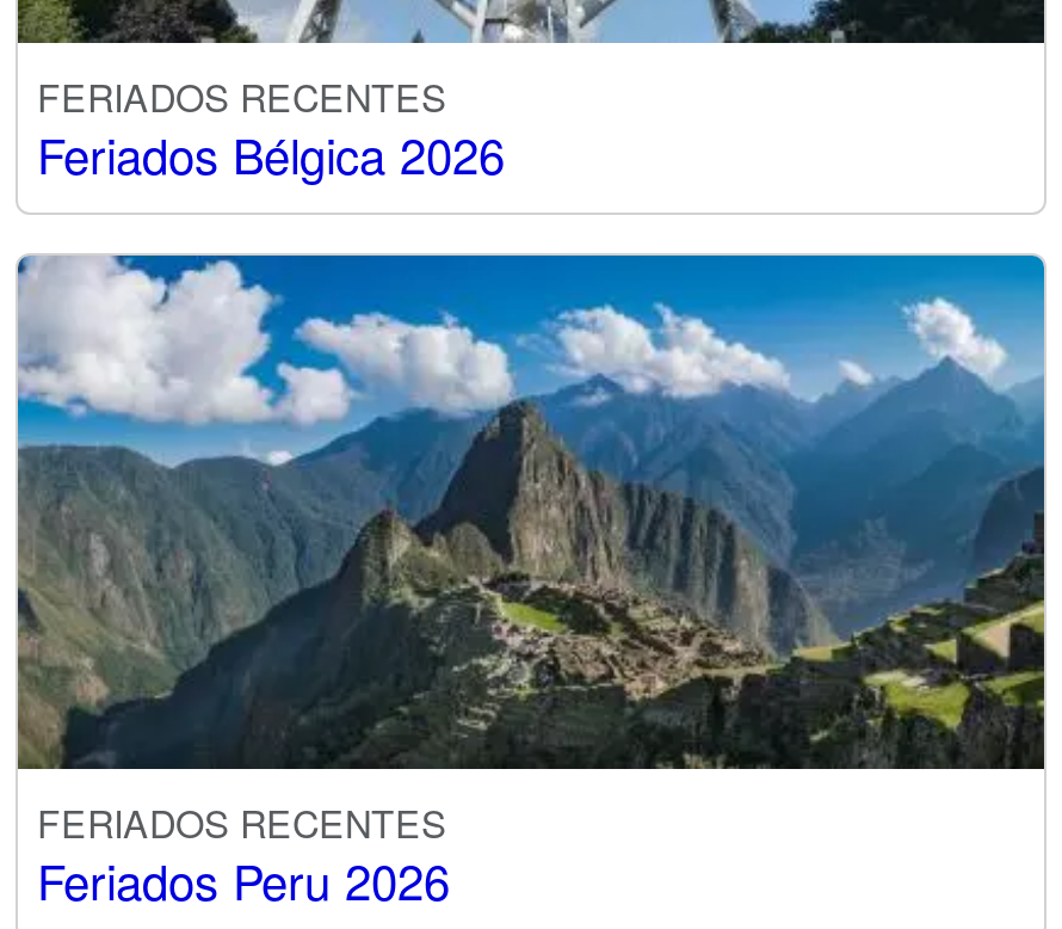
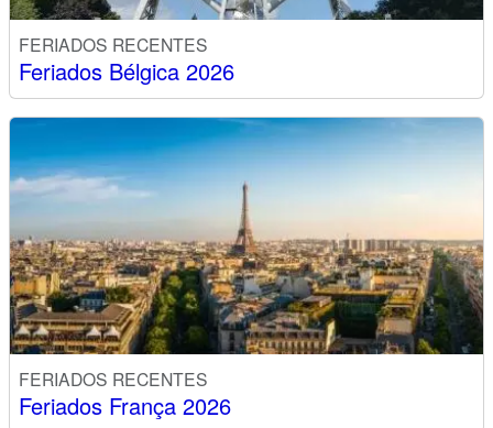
- [image]
- Feriados Peru 2026
+ [image]
+ Feriados França 2026
